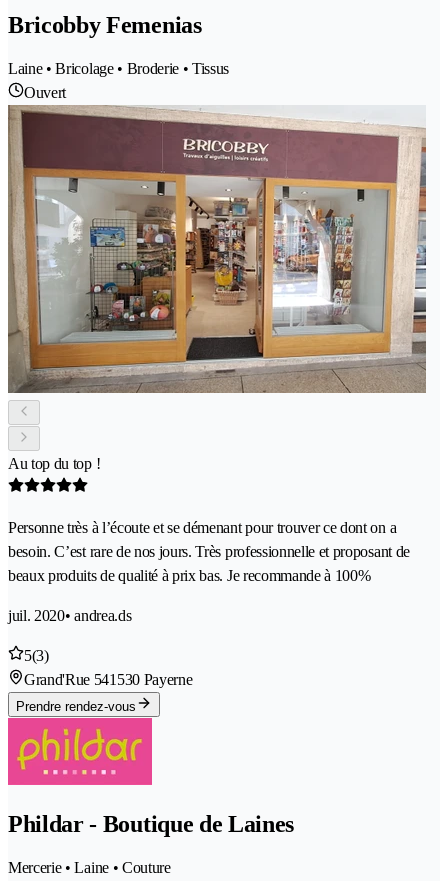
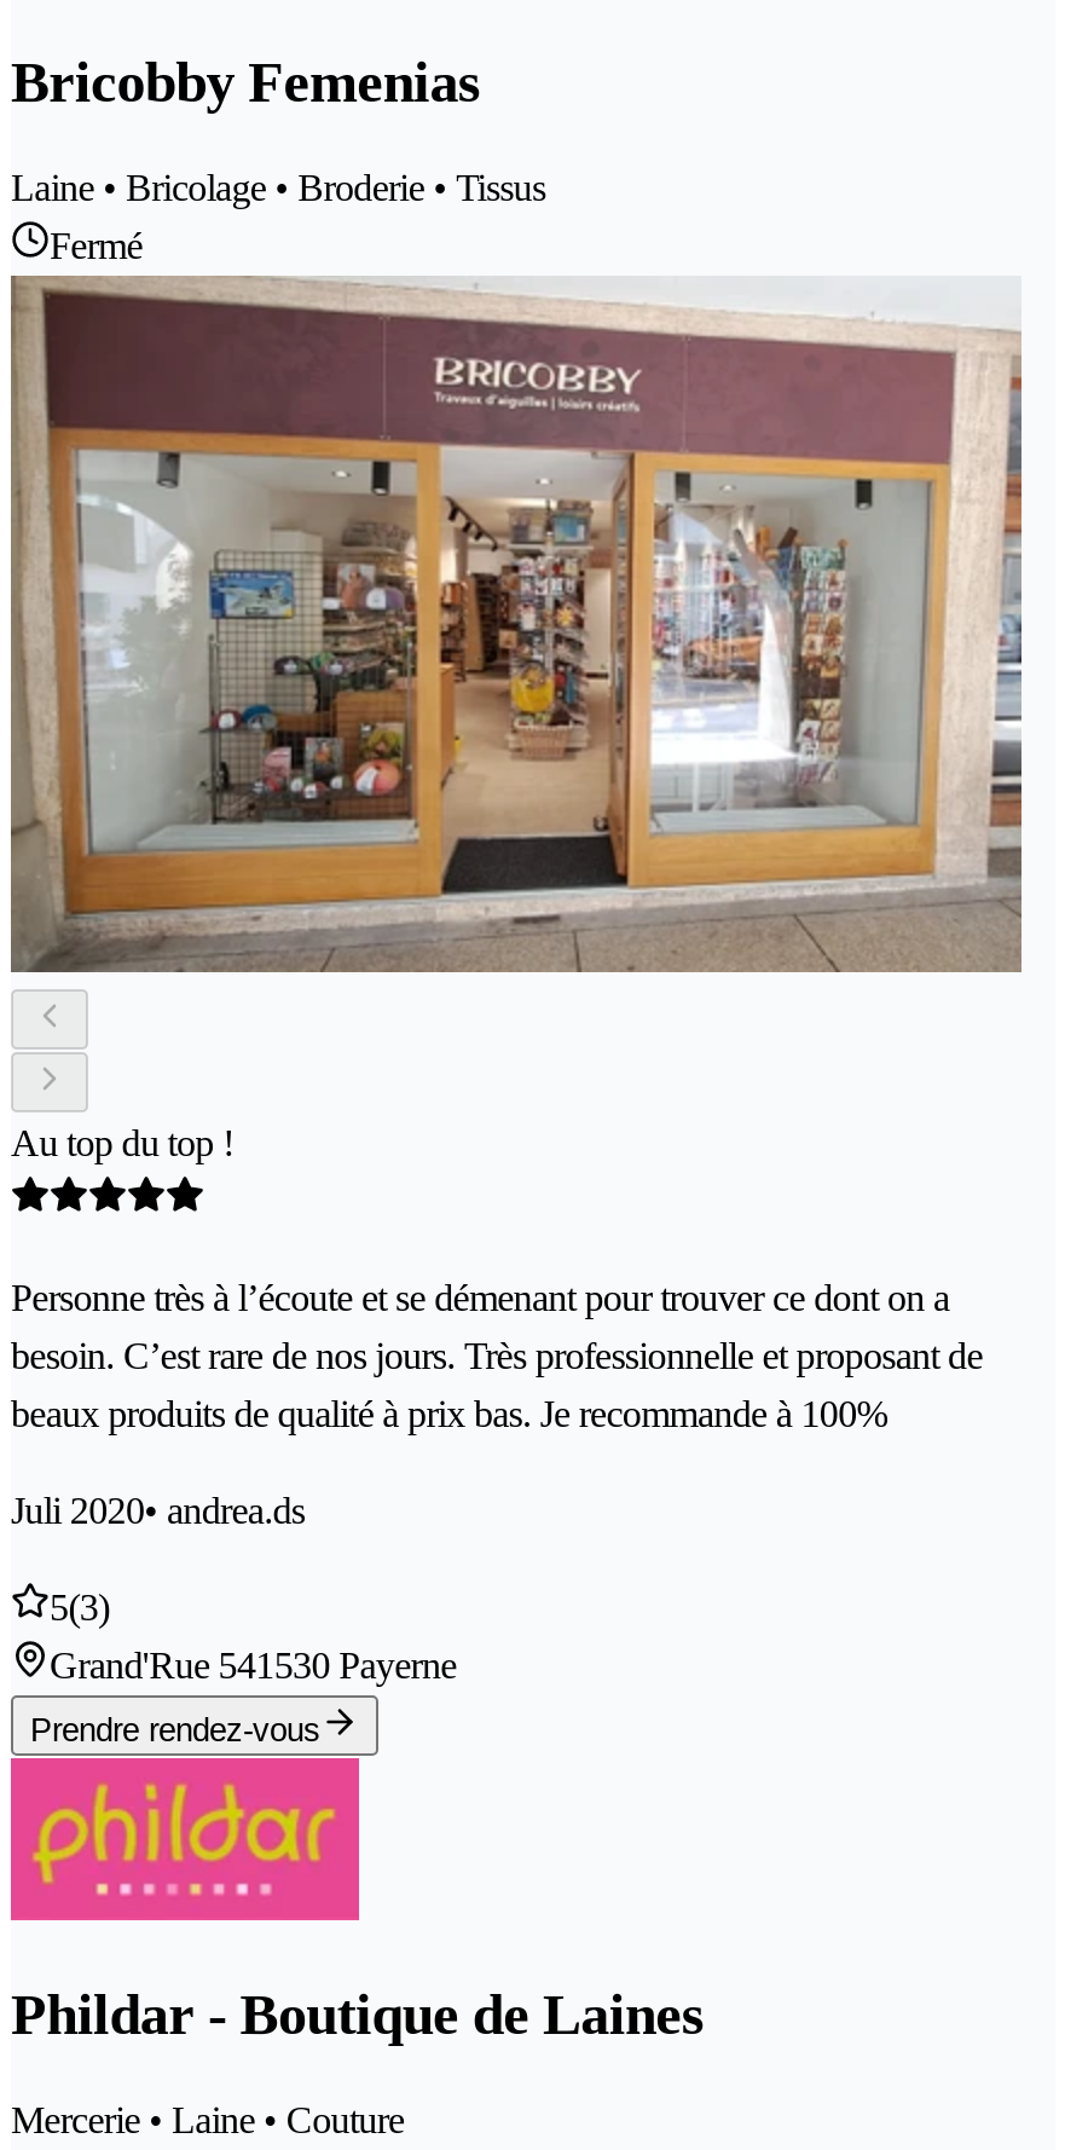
- Ouvert
+ Fermé

- juil. 2020• andrea.ds
+ Juli 2020• andrea.ds
